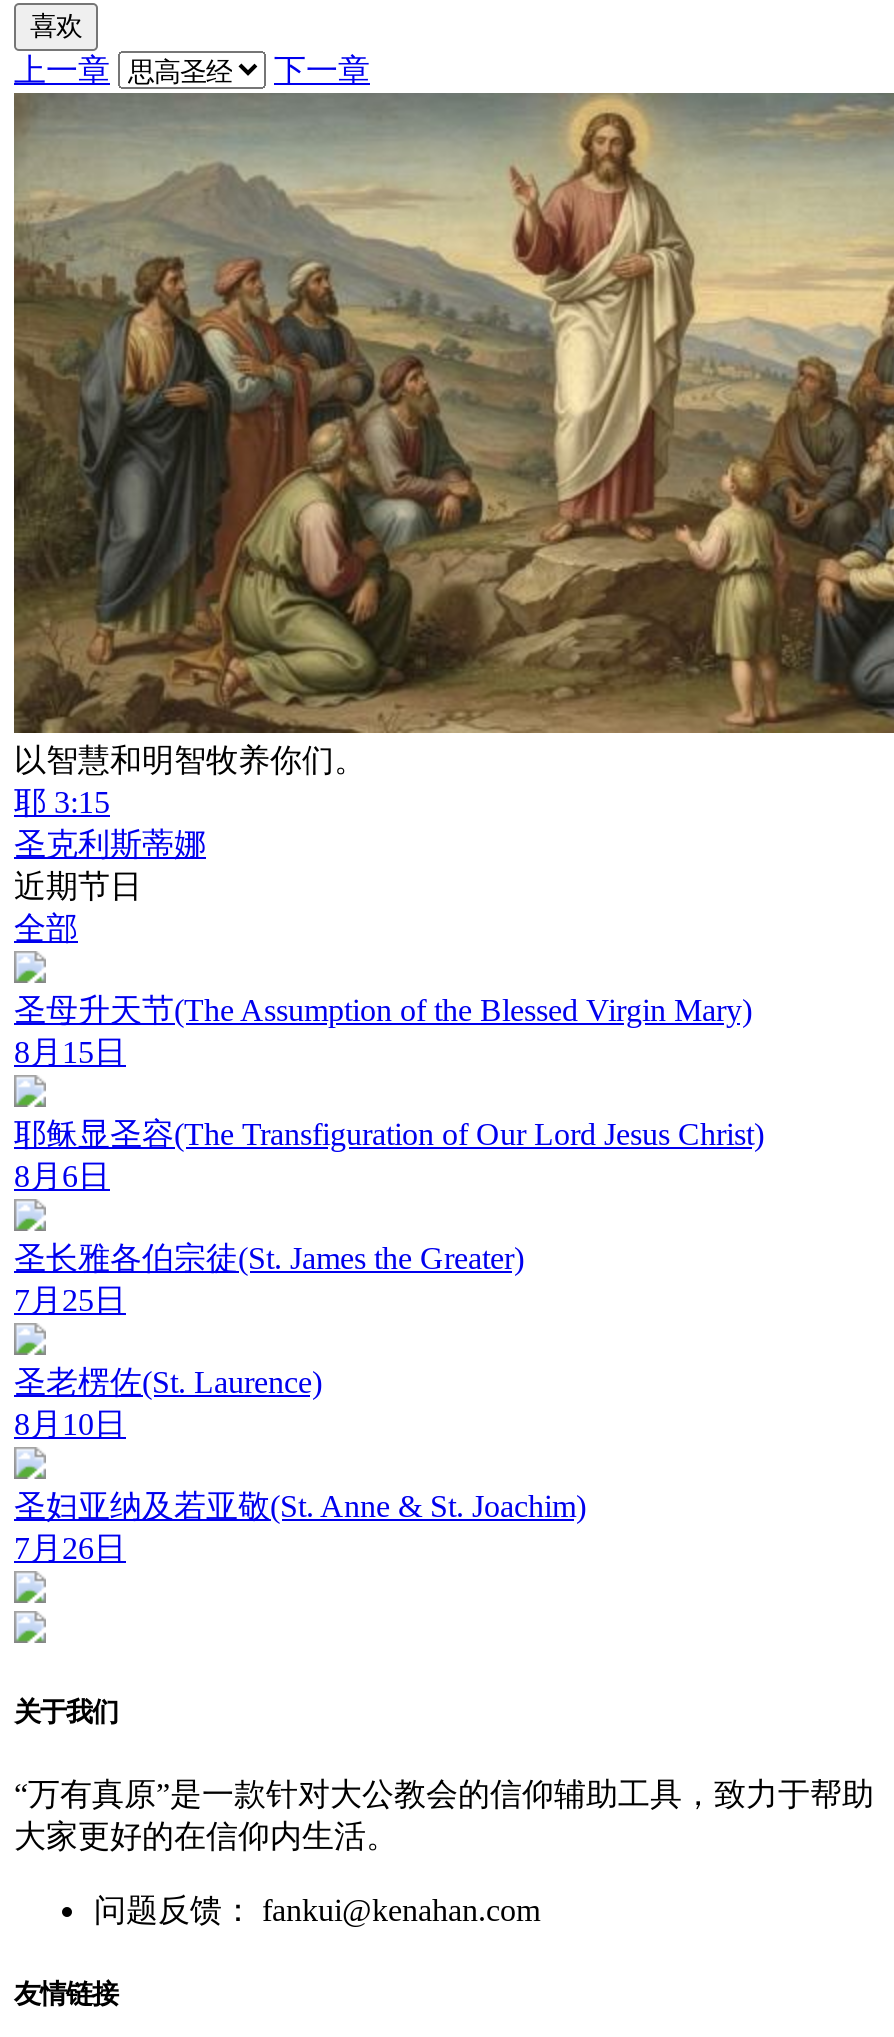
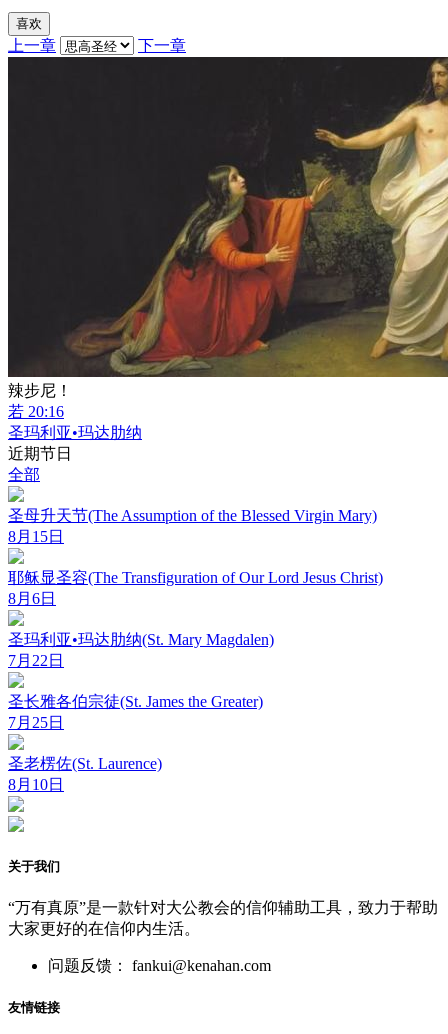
- [image]
- 以智慧和明智牧养你们。
- 耶 3:15
- 圣克利斯蒂娜
+ [image]
+ 辣步尼！
+ 若 20:16
+ 圣玛利亚•玛达肋纳

+ 圣玛利亚•玛达肋纳(St. Mary Magdalen)
+ 7月22日

moved down: 圣长雅各伯宗徒(St. James the Greater) | 7月25日 | 圣老楞佐(St. Laurence) | 8月10日

- 圣妇亚纳及若亚敬(St. Anne & St. Joachim)
- 7月26日
